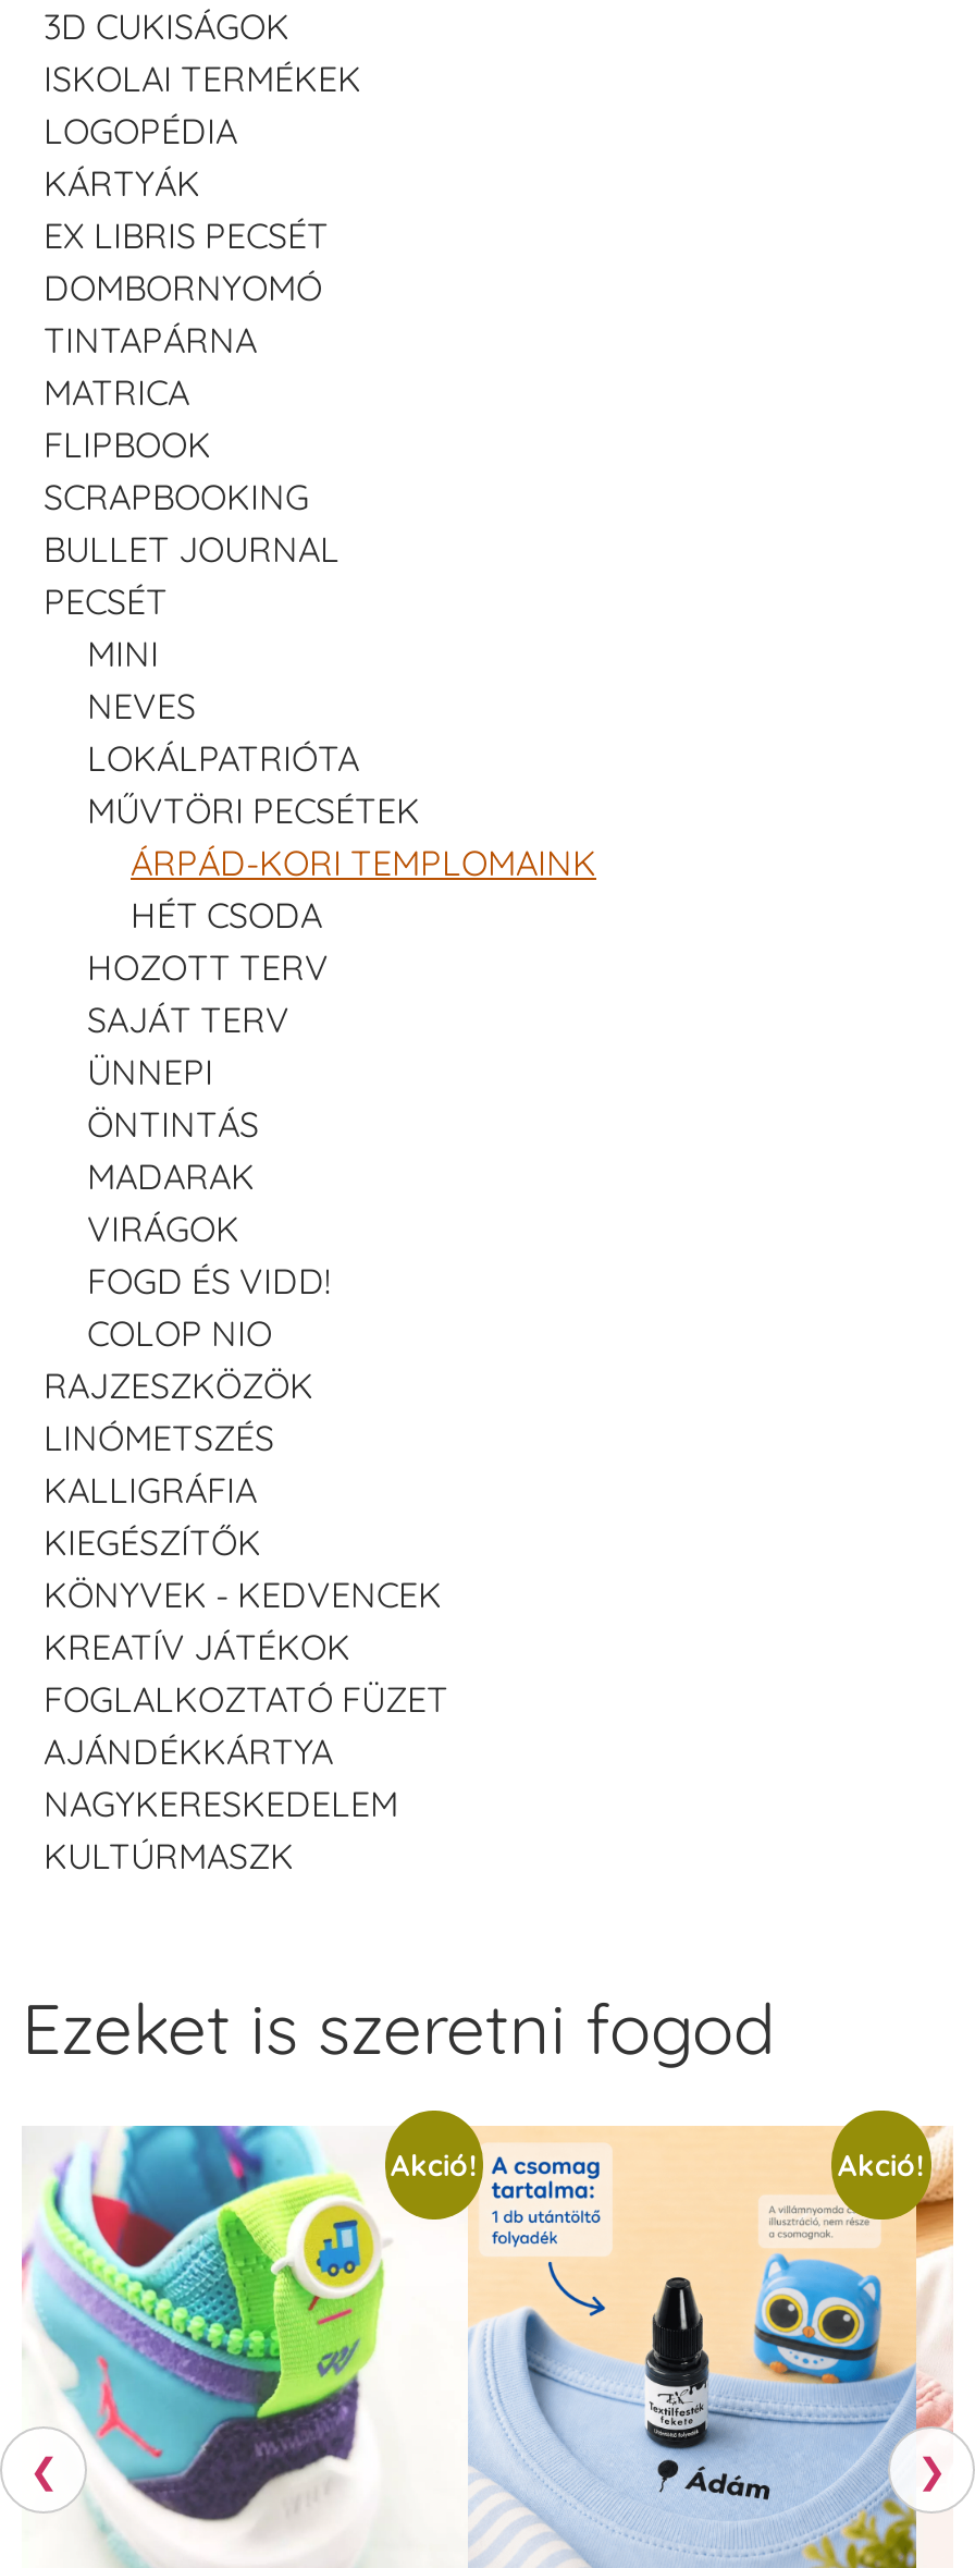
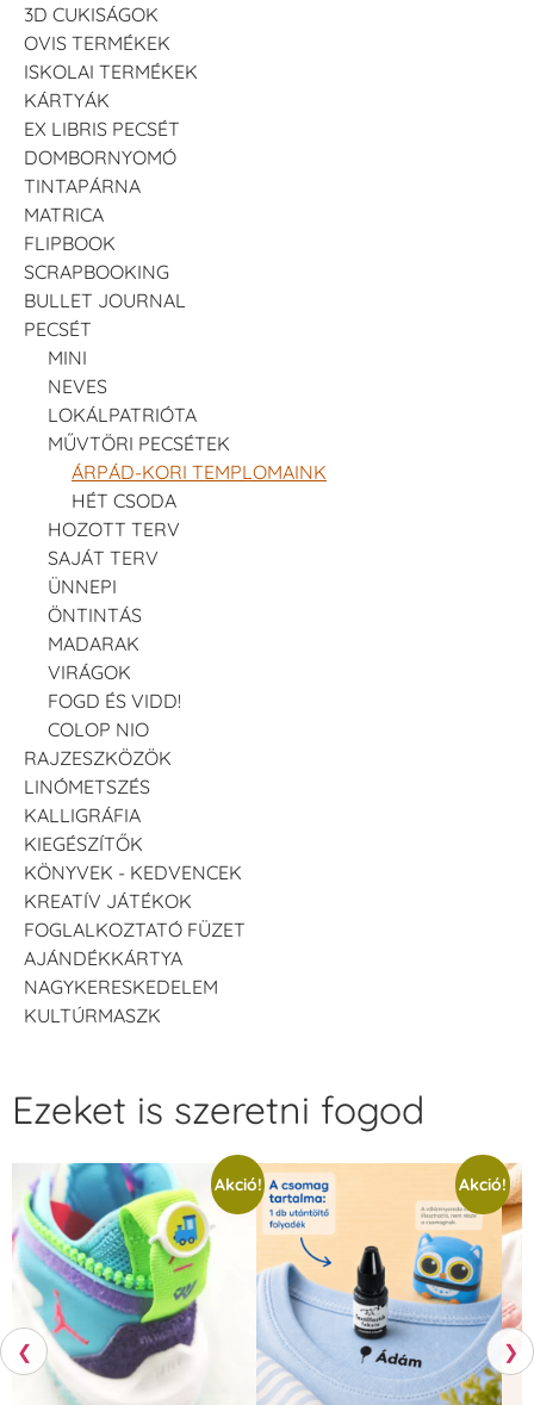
+ OVIS TERMÉKEK

moved down: ISKOLAI TERMÉKEK

- LOGOPÉDIA
